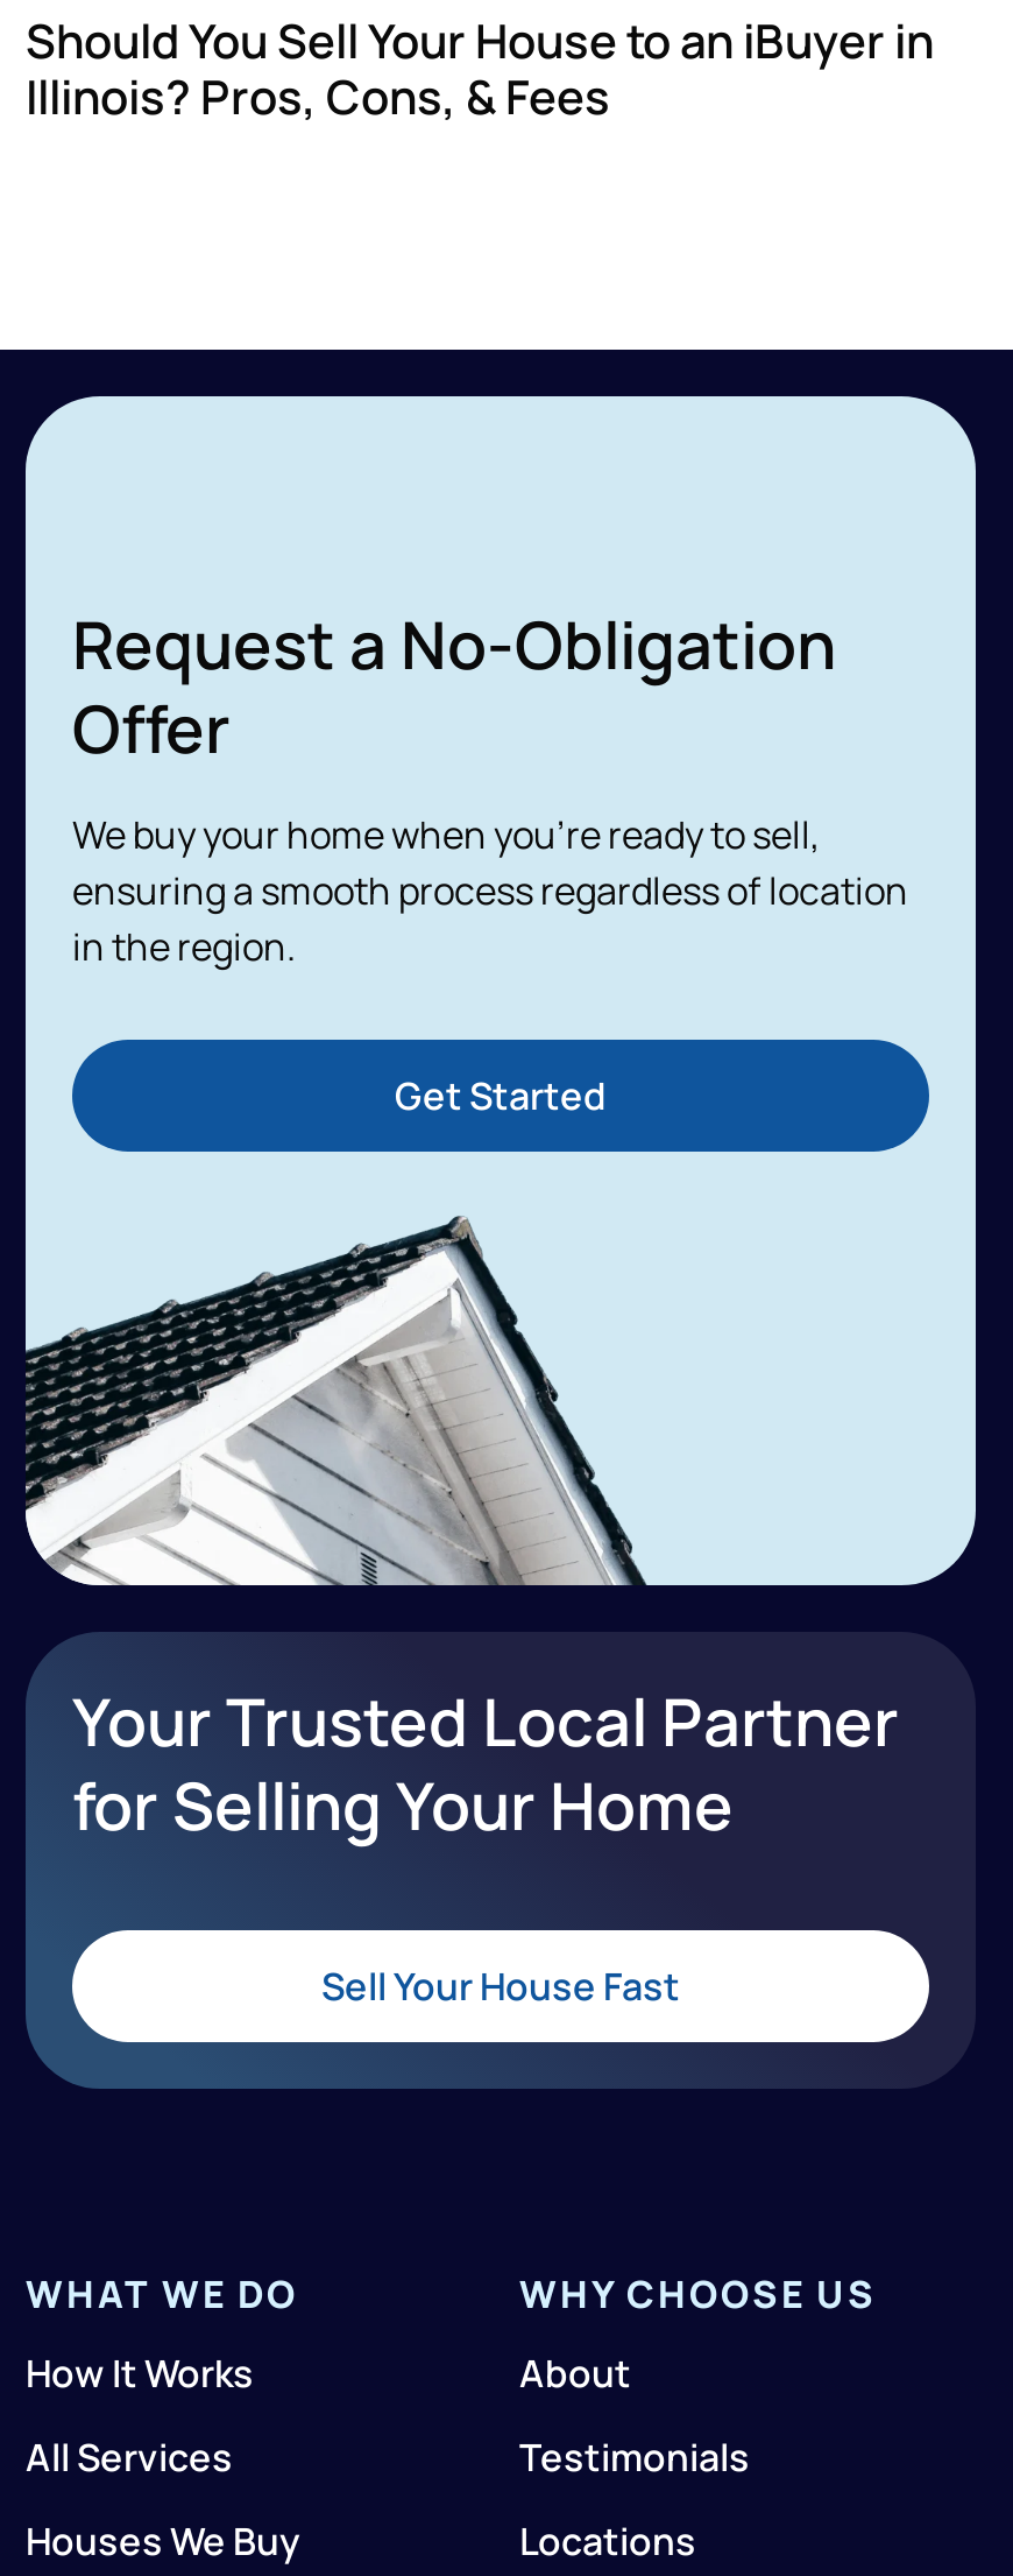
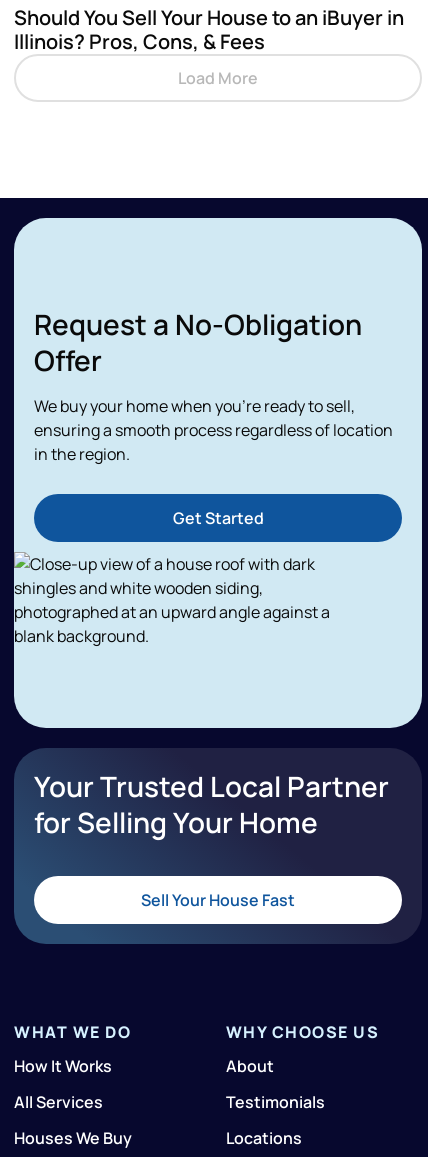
+ Load More

- [image]
+ [image]
